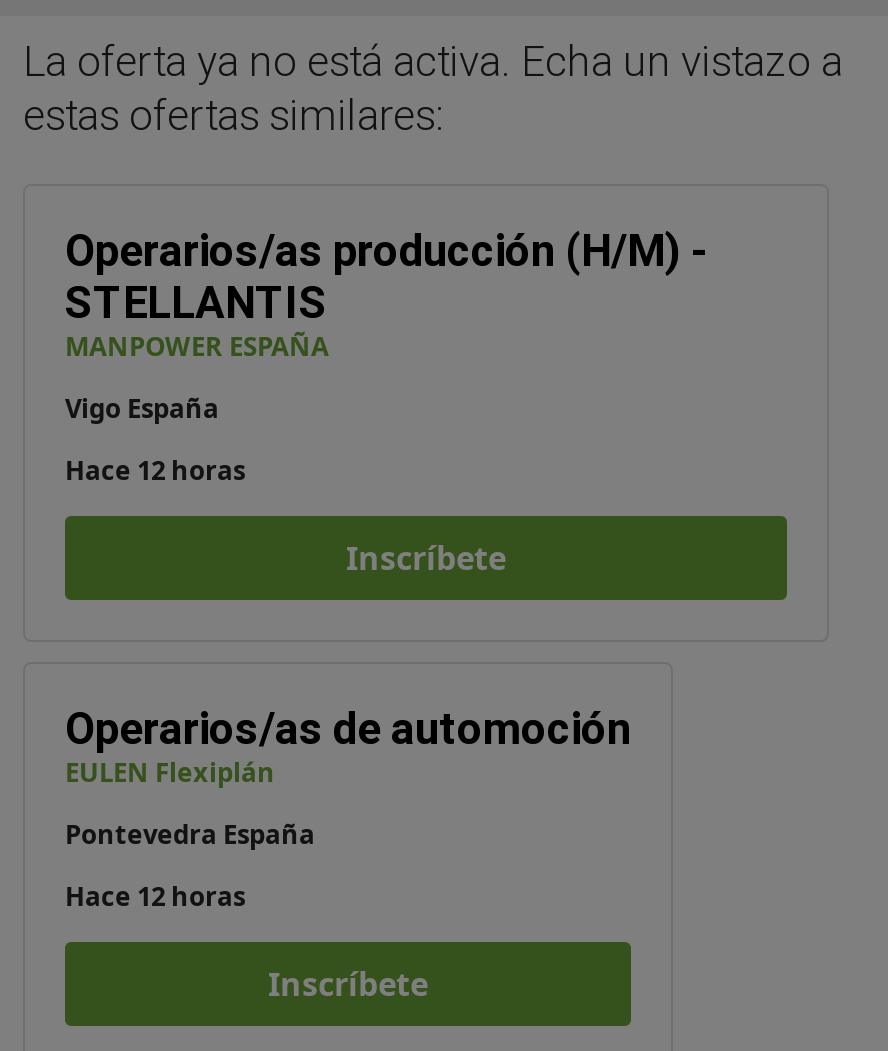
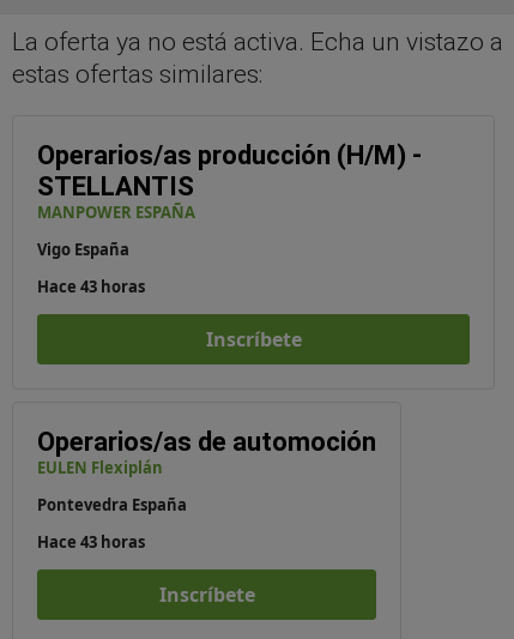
- Hace 12 horas
+ Hace 43 horas

- Hace 12 horas
+ Hace 43 horas
